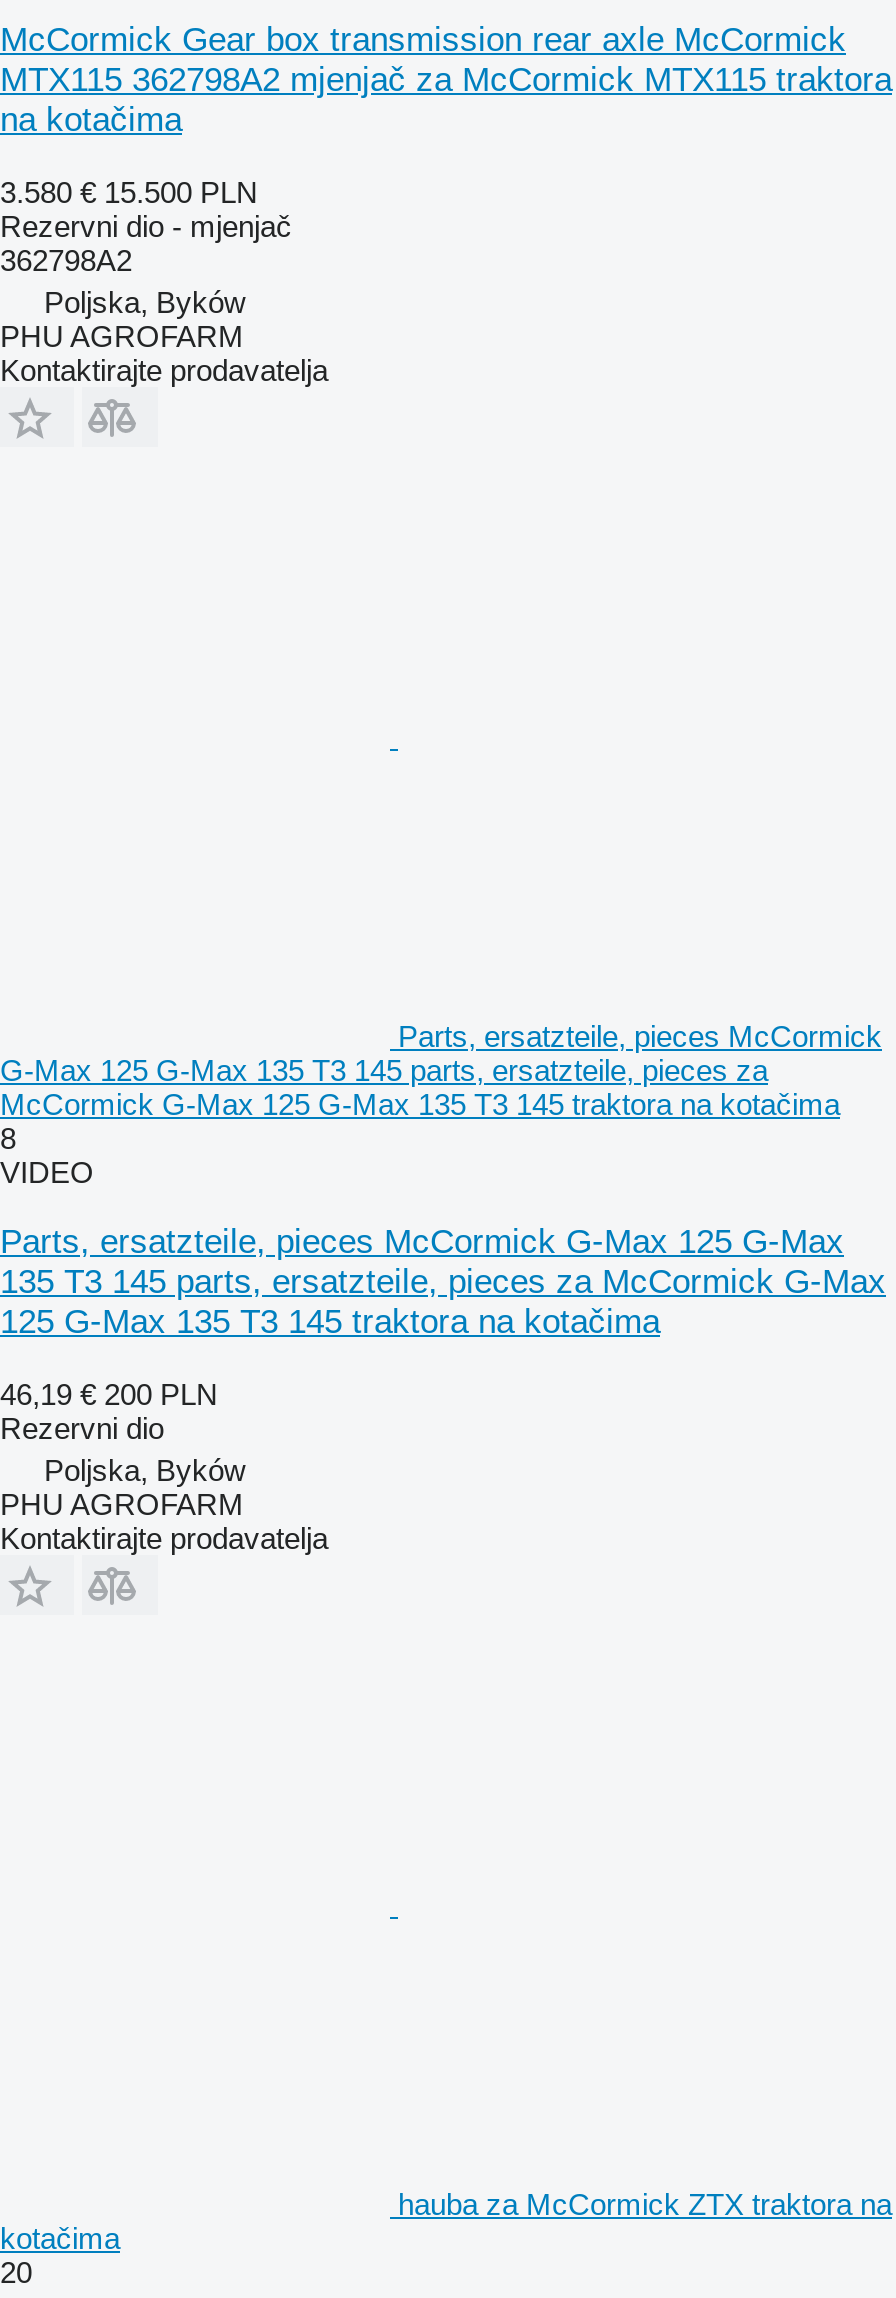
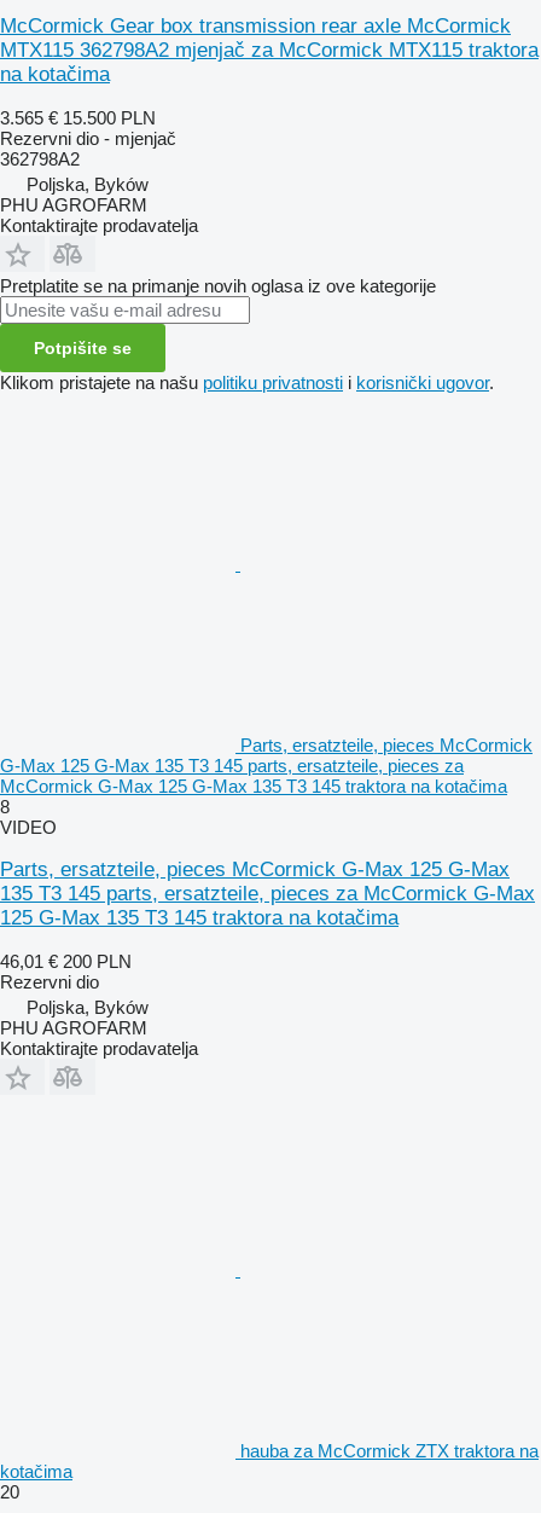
- 3.580 € 15.500 PLN
+ 3.565 € 15.500 PLN

+ Pretplatite se na primanje novih oglasa iz ove kategorije
+ Potpišite se
+ Klikom pristajete na našu politiku privatnosti i korisnički ugovor.

- 46,19 € 200 PLN
+ 46,01 € 200 PLN
